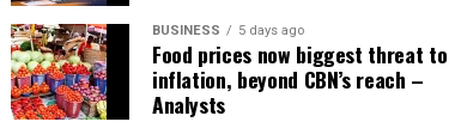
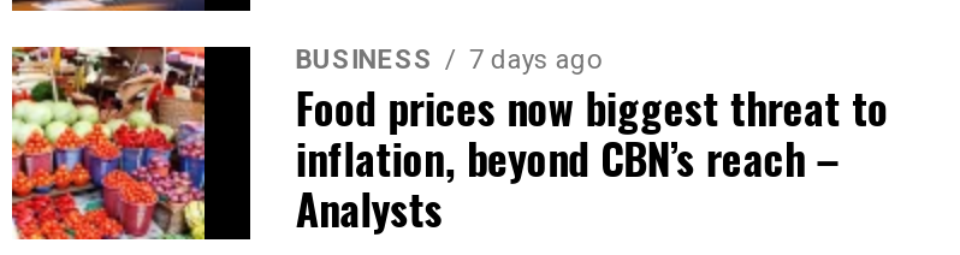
- BUSINESS 5 days ago
+ BUSINESS 7 days ago
